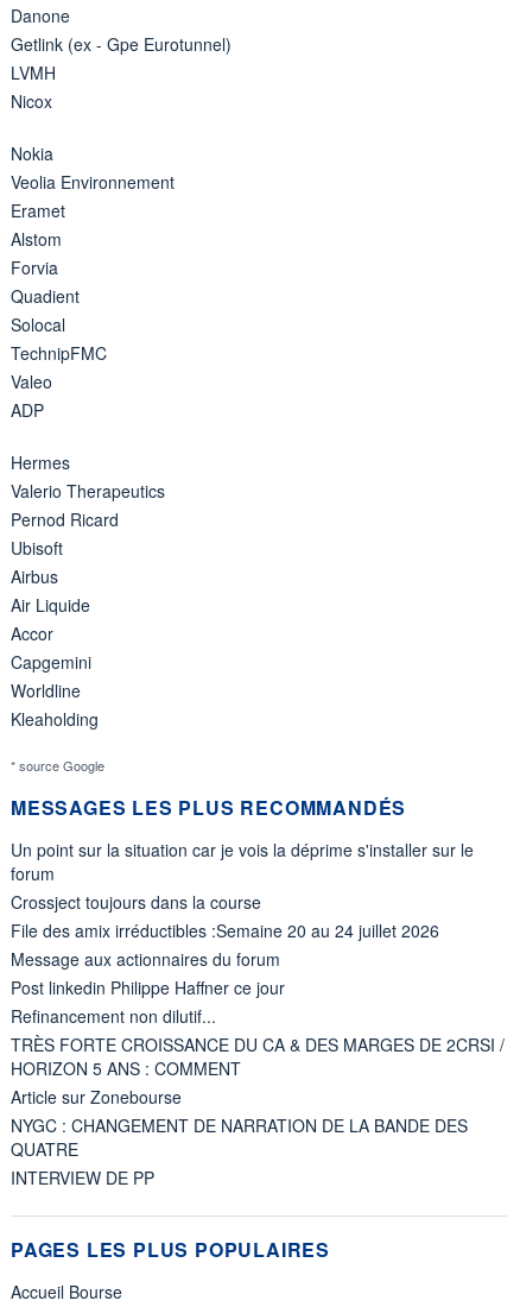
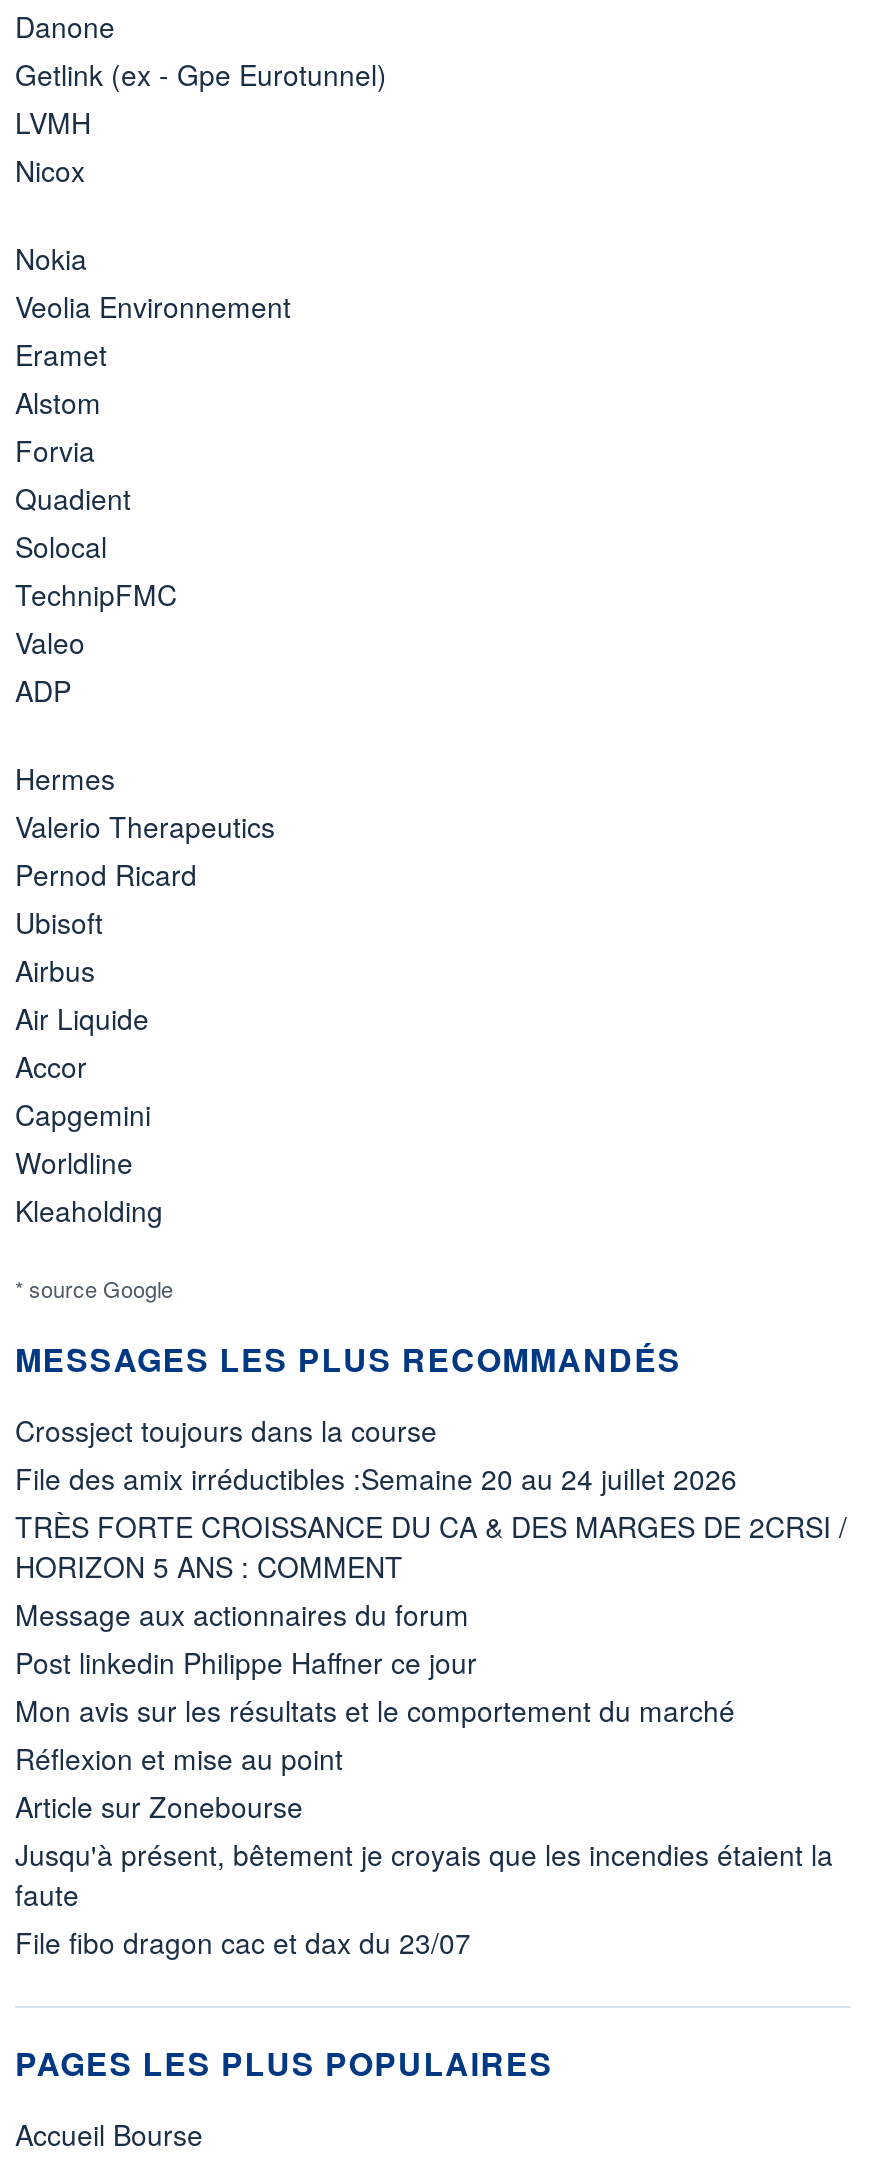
- Un point sur la situation car je vois la déprime s'installer sur le
- forum

moved up: Crossject toujours dans la course | File des amix irréductibles :Semaine 20 au 24 juillet 2026

- Refinancement non dilutif...
+ Mon avis sur les résultats et le comportement du marché
+ Réflexion et mise au point

moved up: TRÈS FORTE CROISSANCE DU CA & DES MARGES DE 2CRSI / | HORIZON 5 ANS : COMMENT

- NYGC : CHANGEMENT DE NARRATION DE LA BANDE DES
- QUATRE
- INTERVIEW DE PP
+ Jusqu'à présent, bêtement je croyais que les incendies étaient la
+ faute
+ File fibo dragon cac et dax du 23/07
